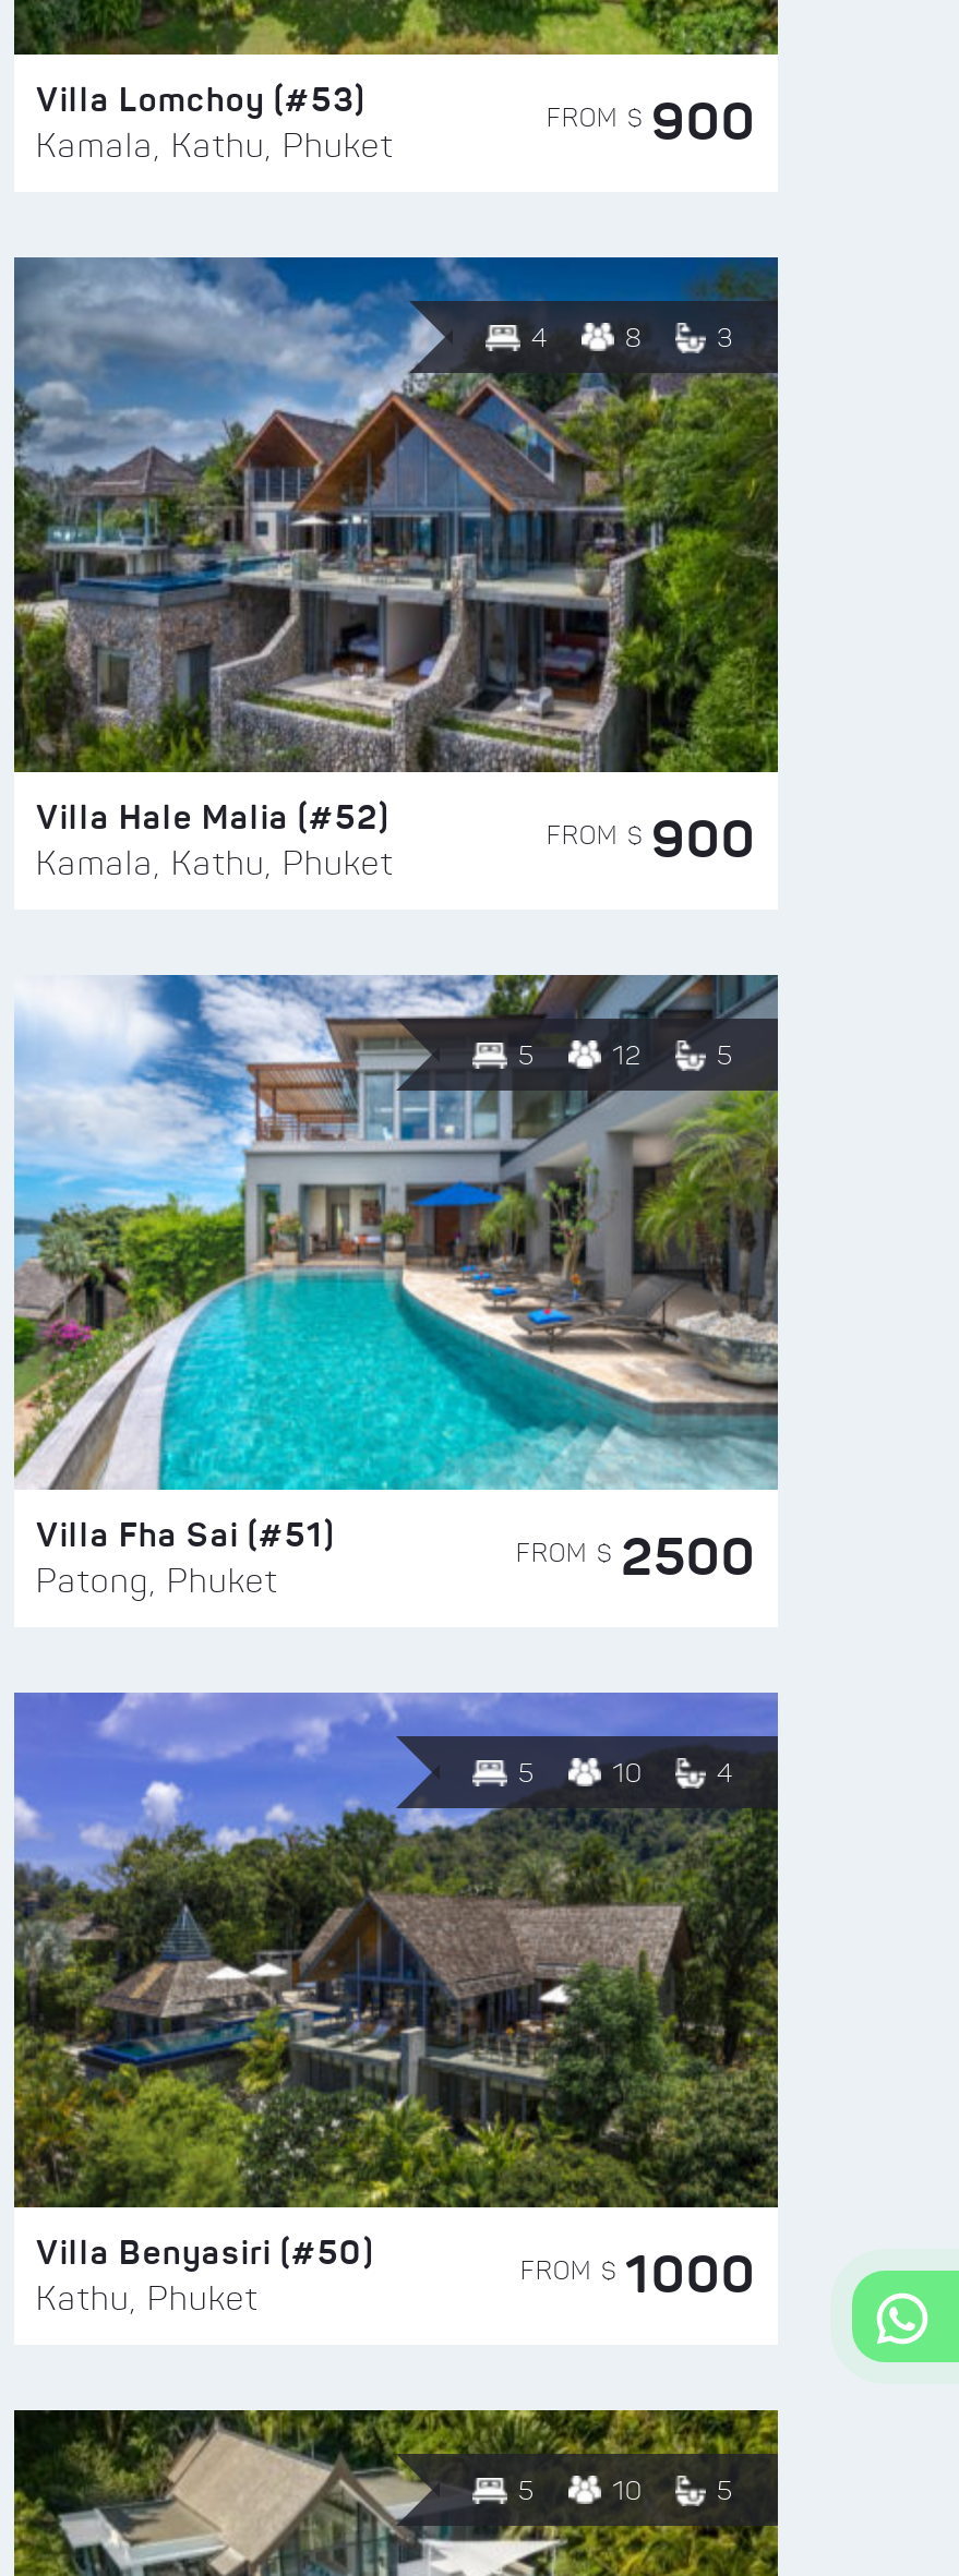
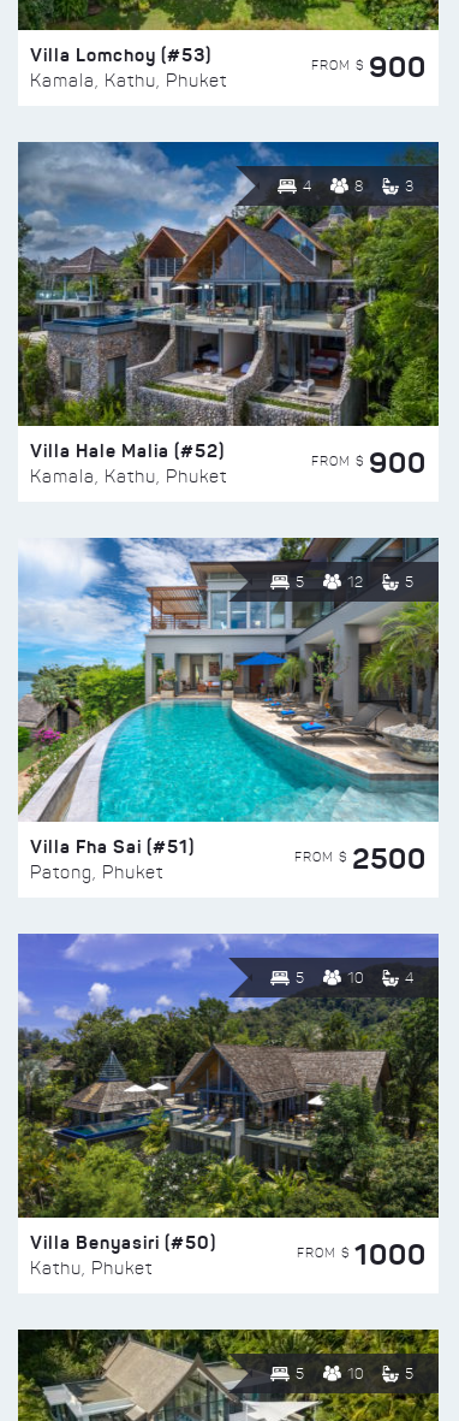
- [image]
